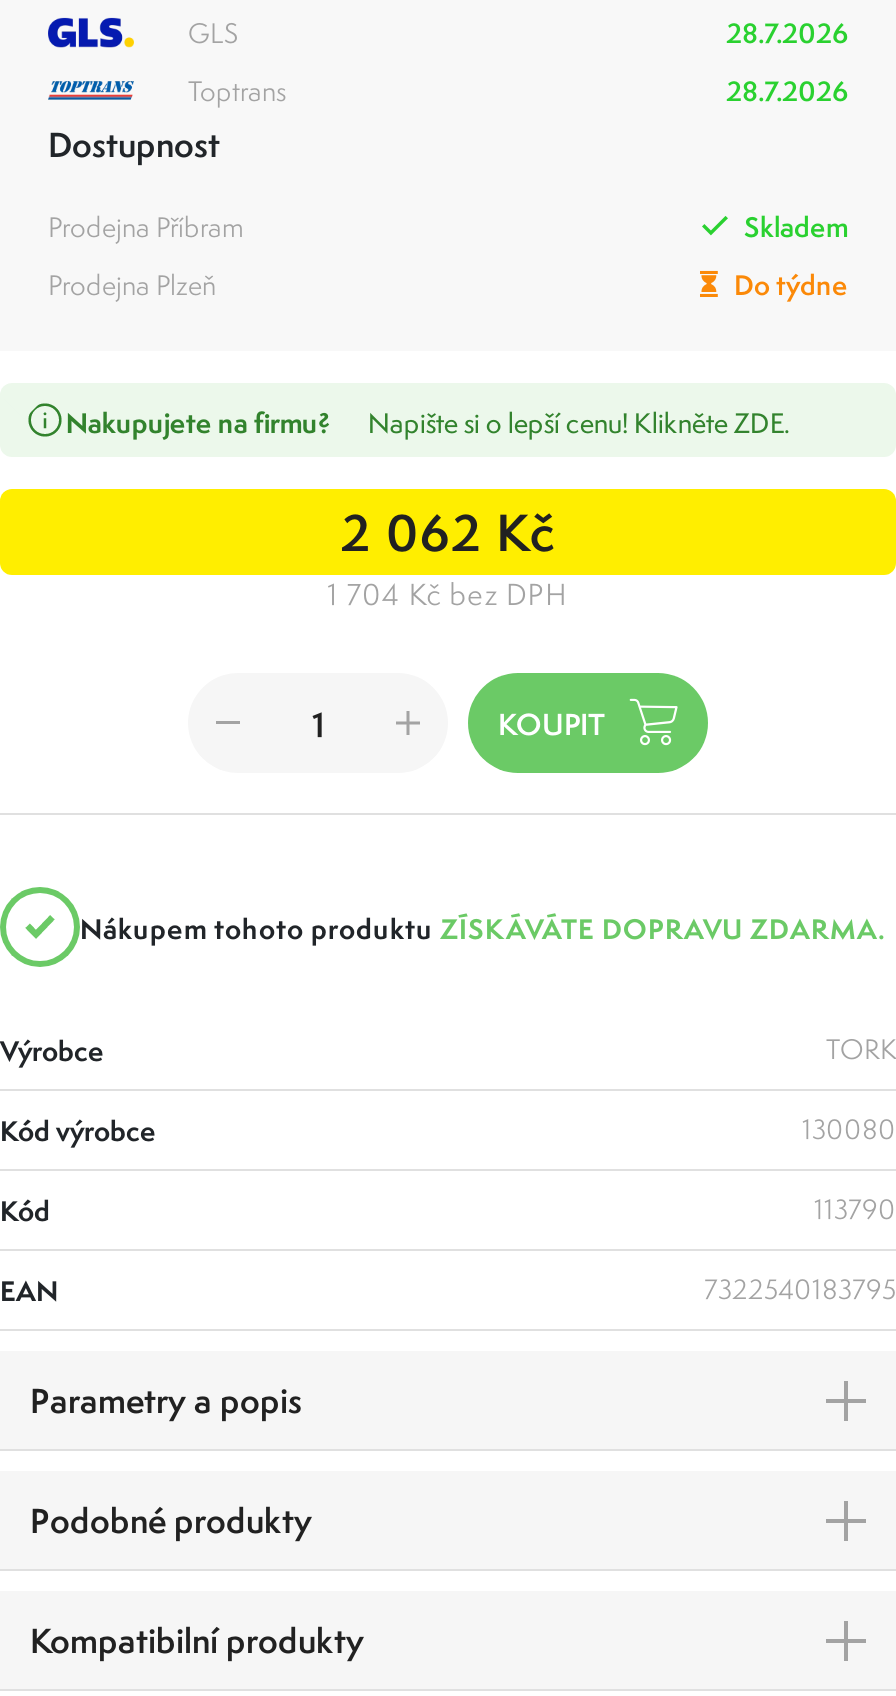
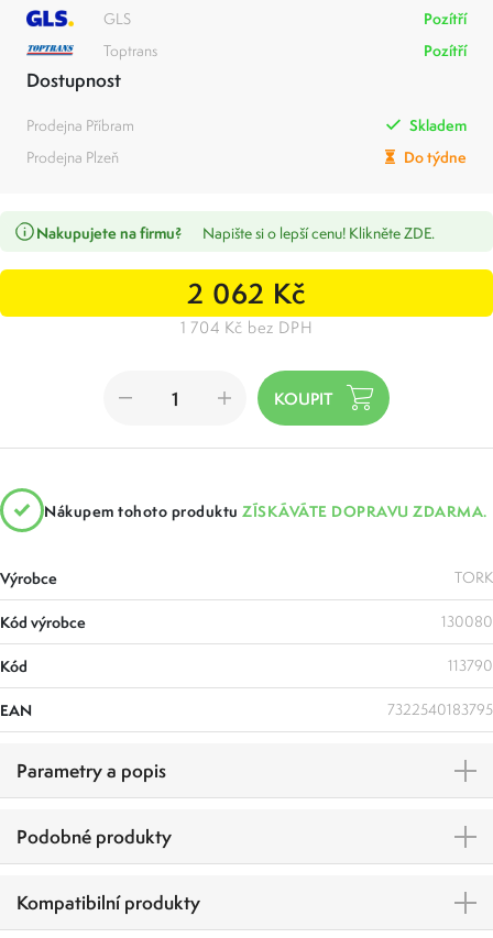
- 28.7.2026
+ Pozítří

- 28.7.2026
+ Pozítří
